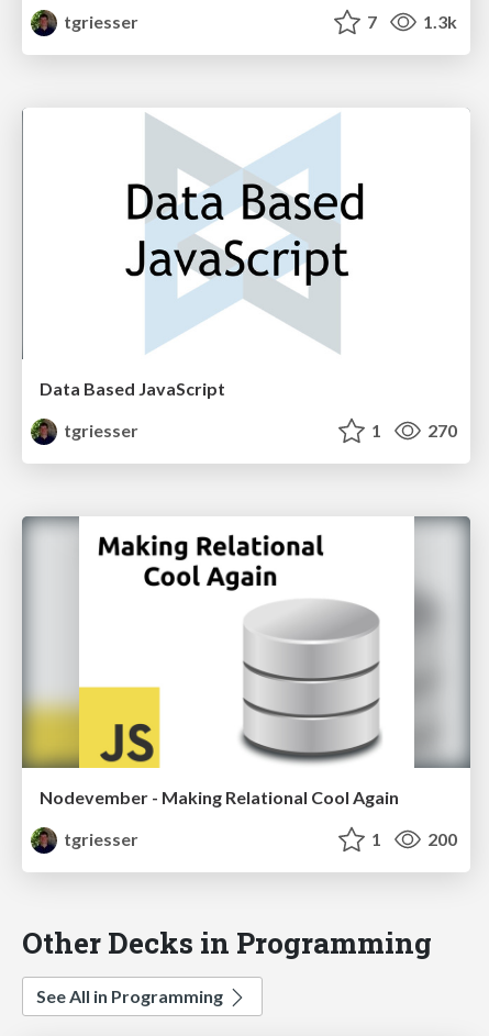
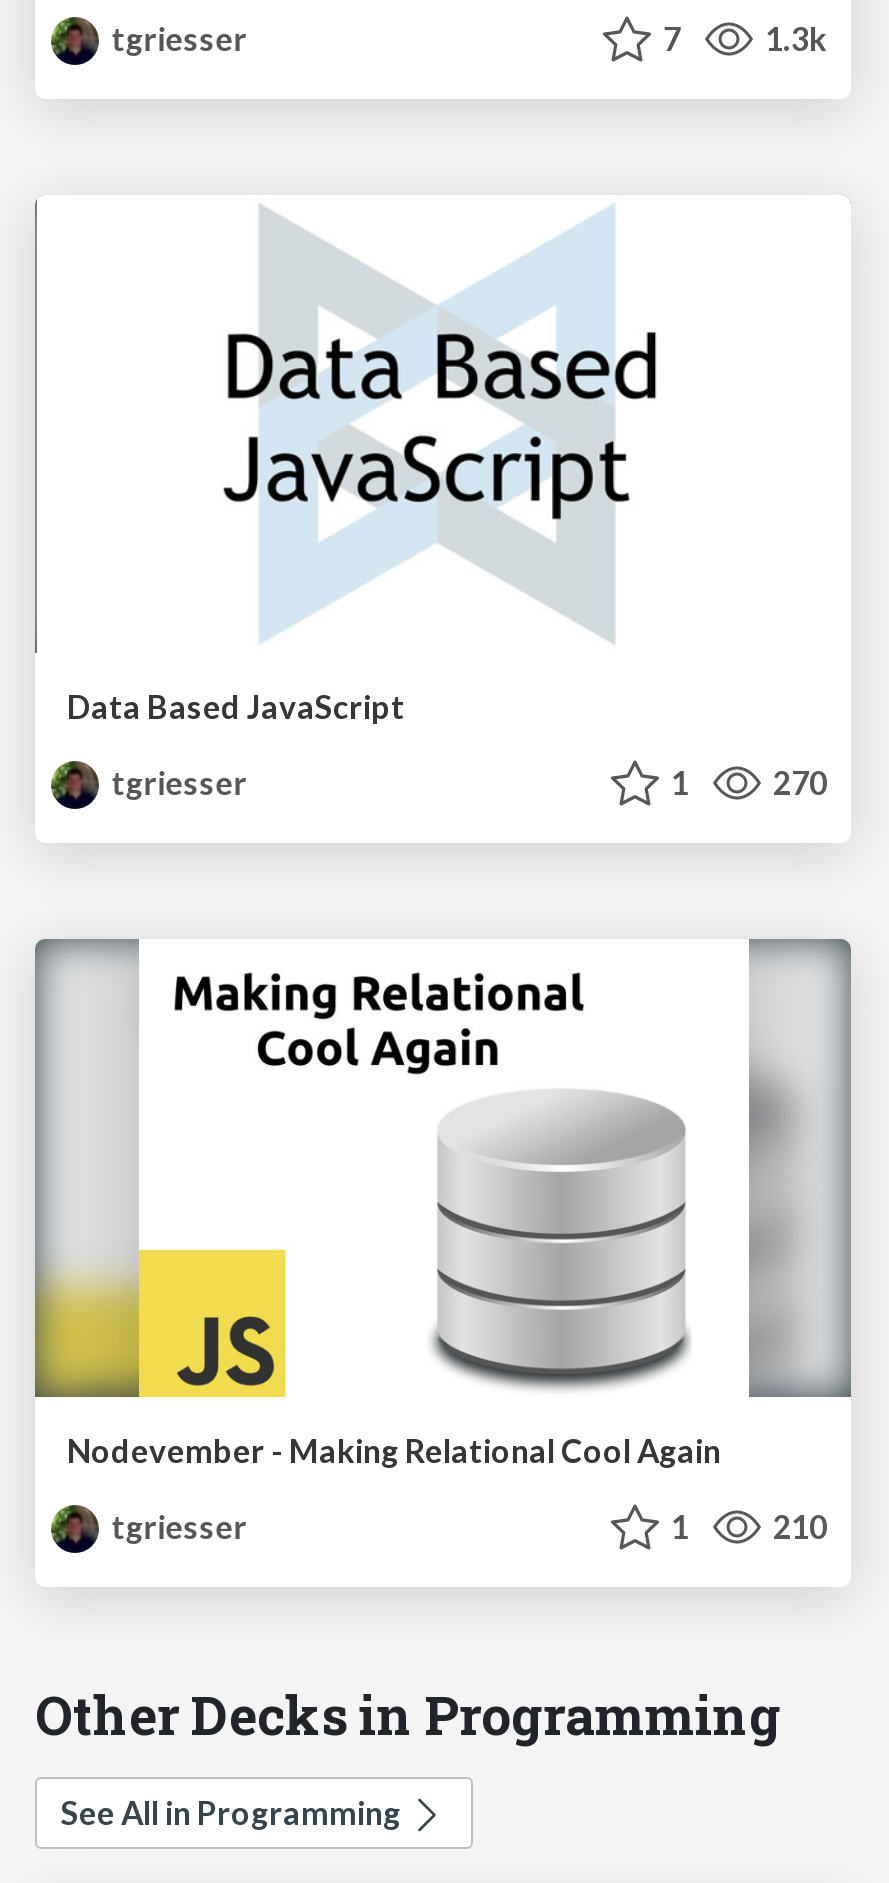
- 200
+ 210
